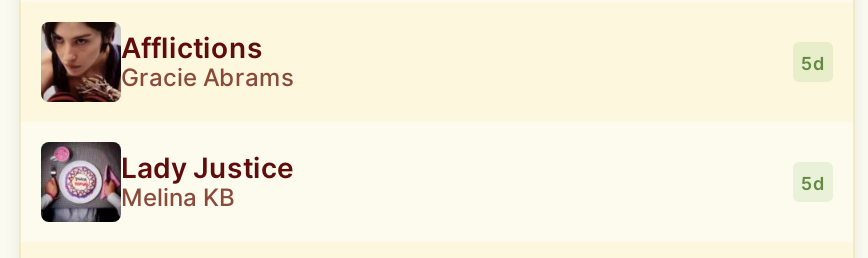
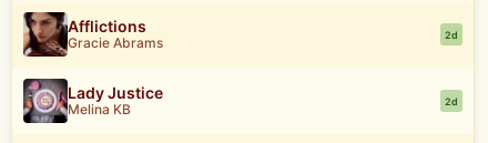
- 5d
+ 2d

- 5d
+ 2d
